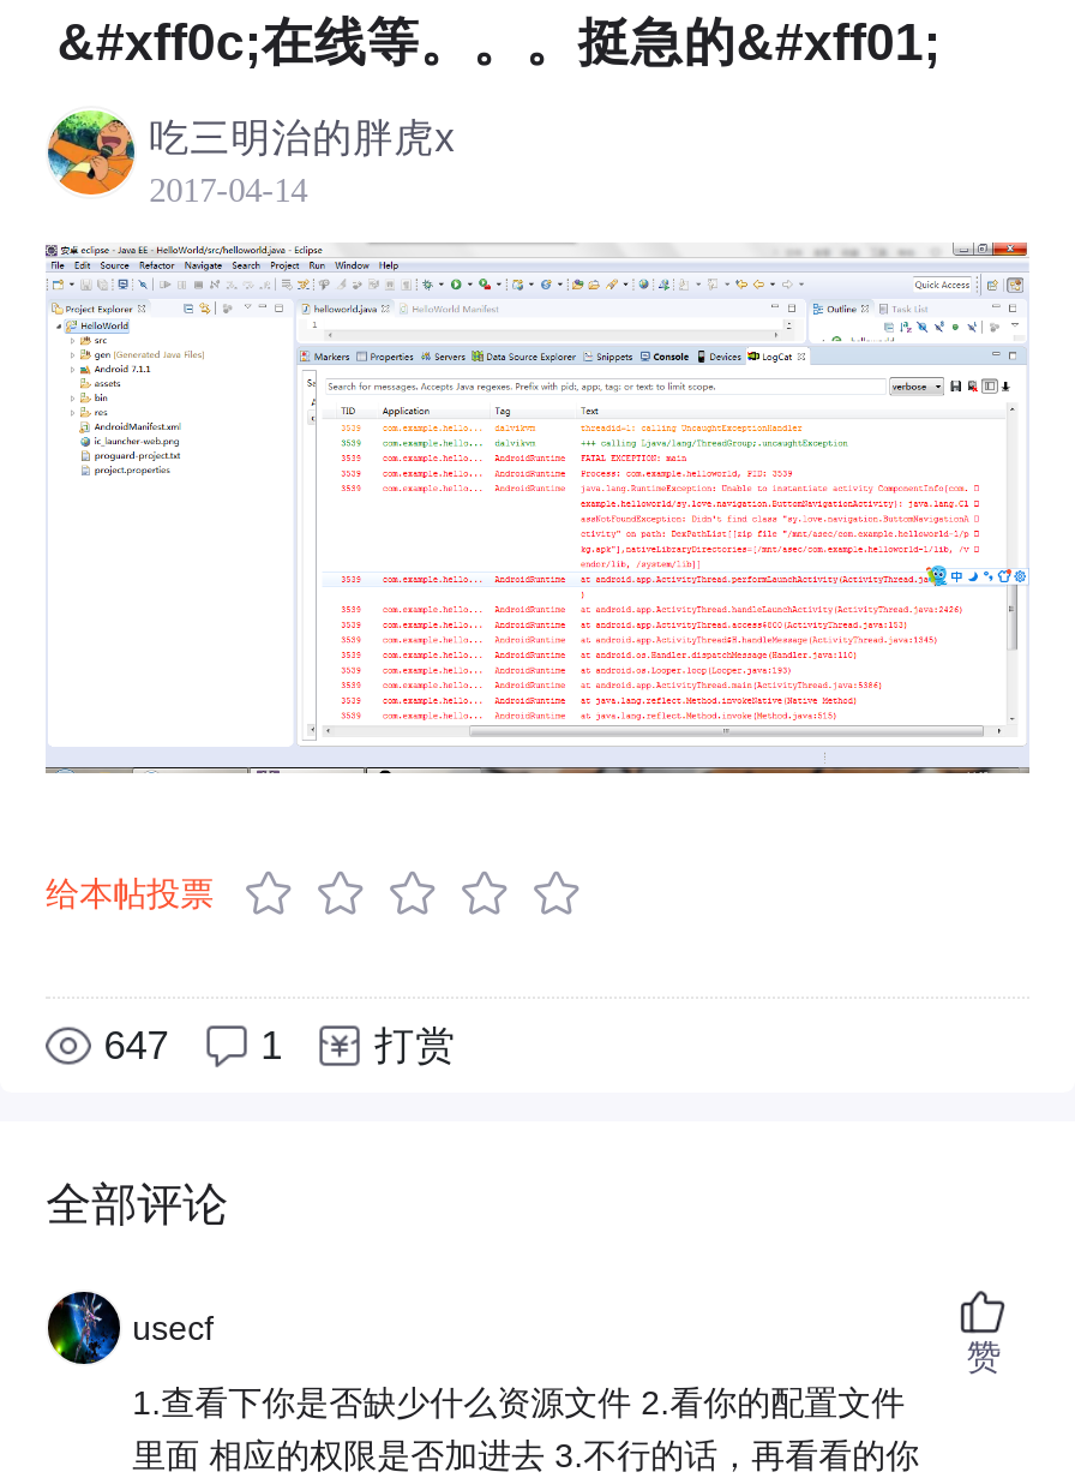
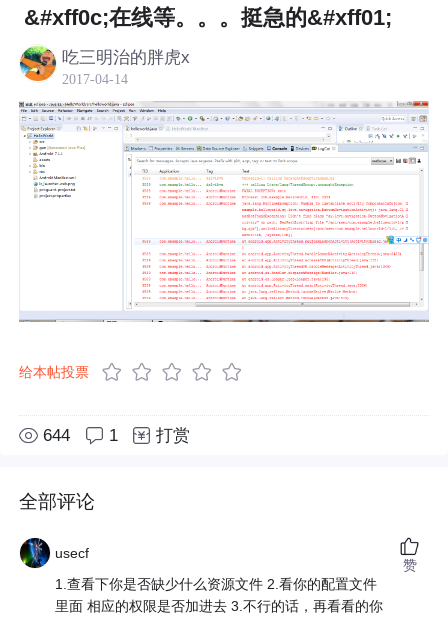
- 647
+ 644
